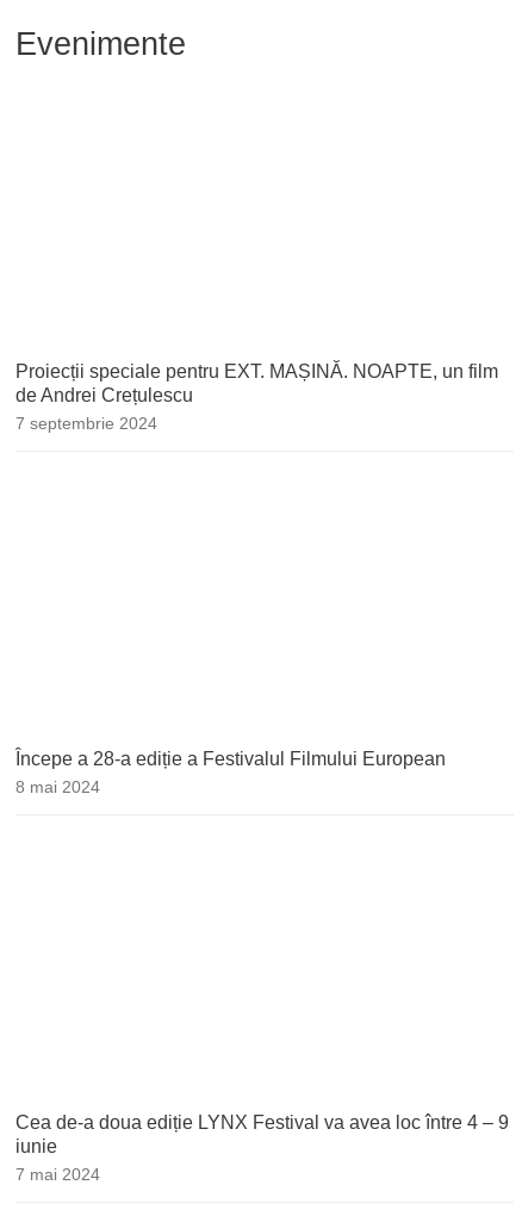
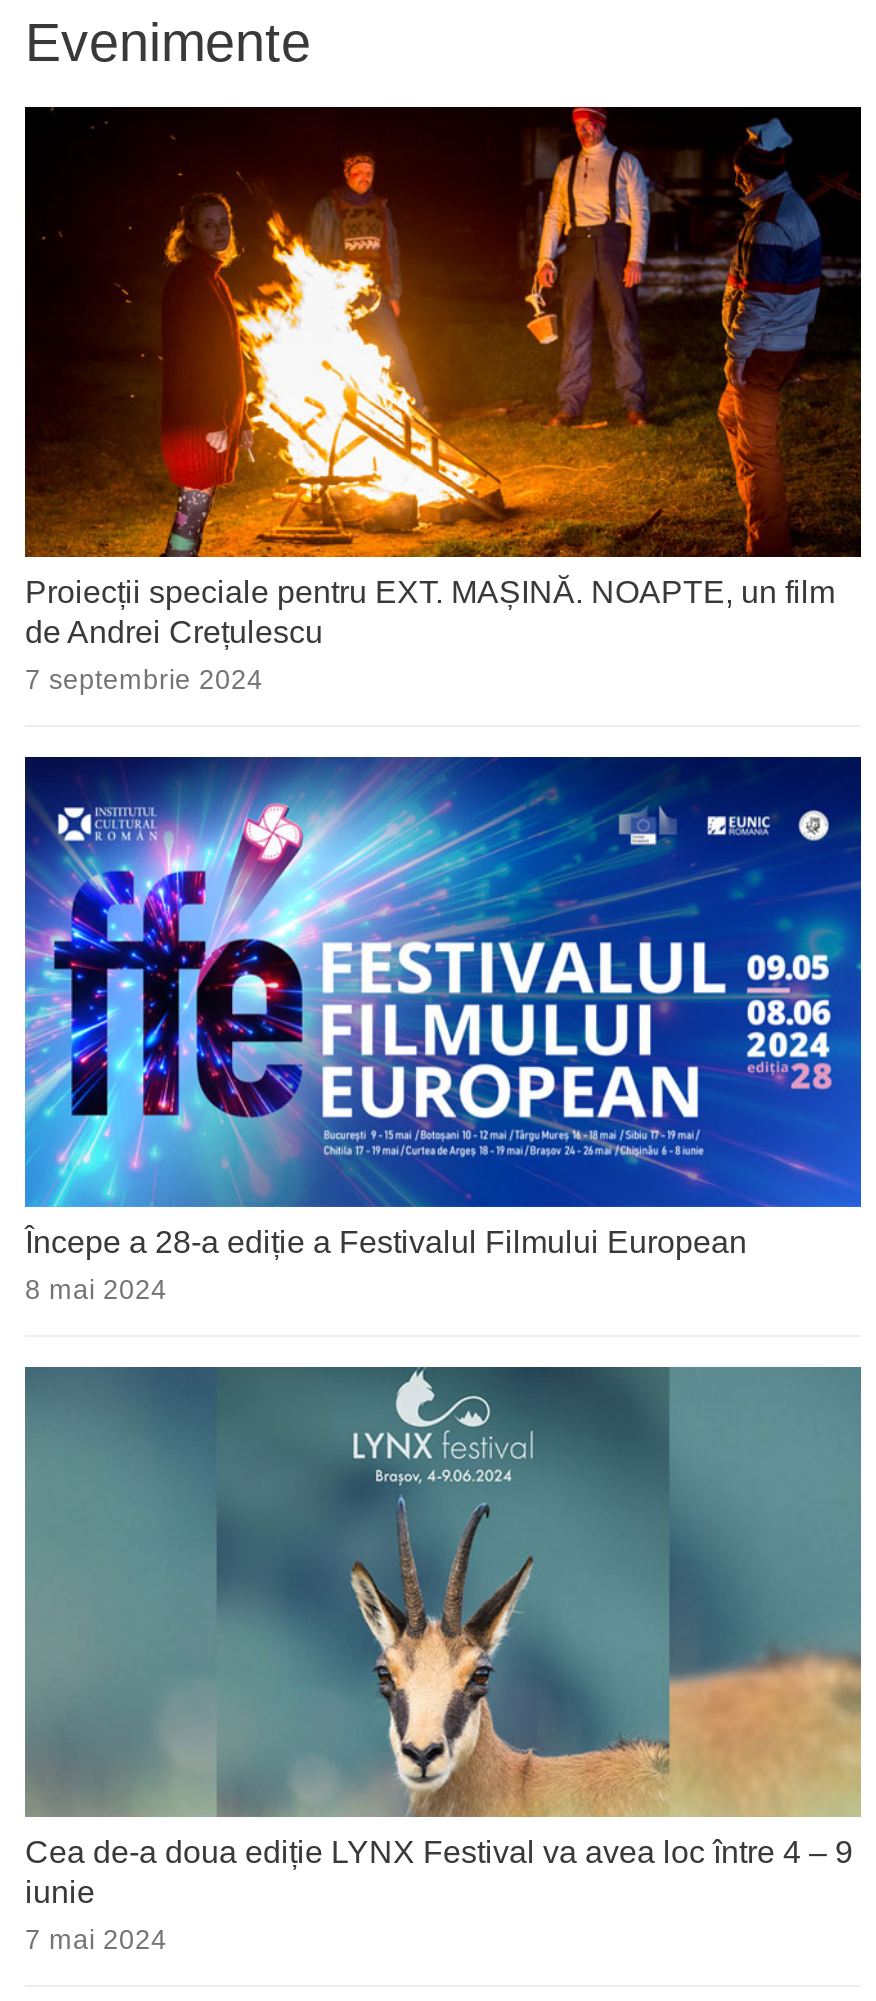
+ [image]

+ [image]

+ [image]
